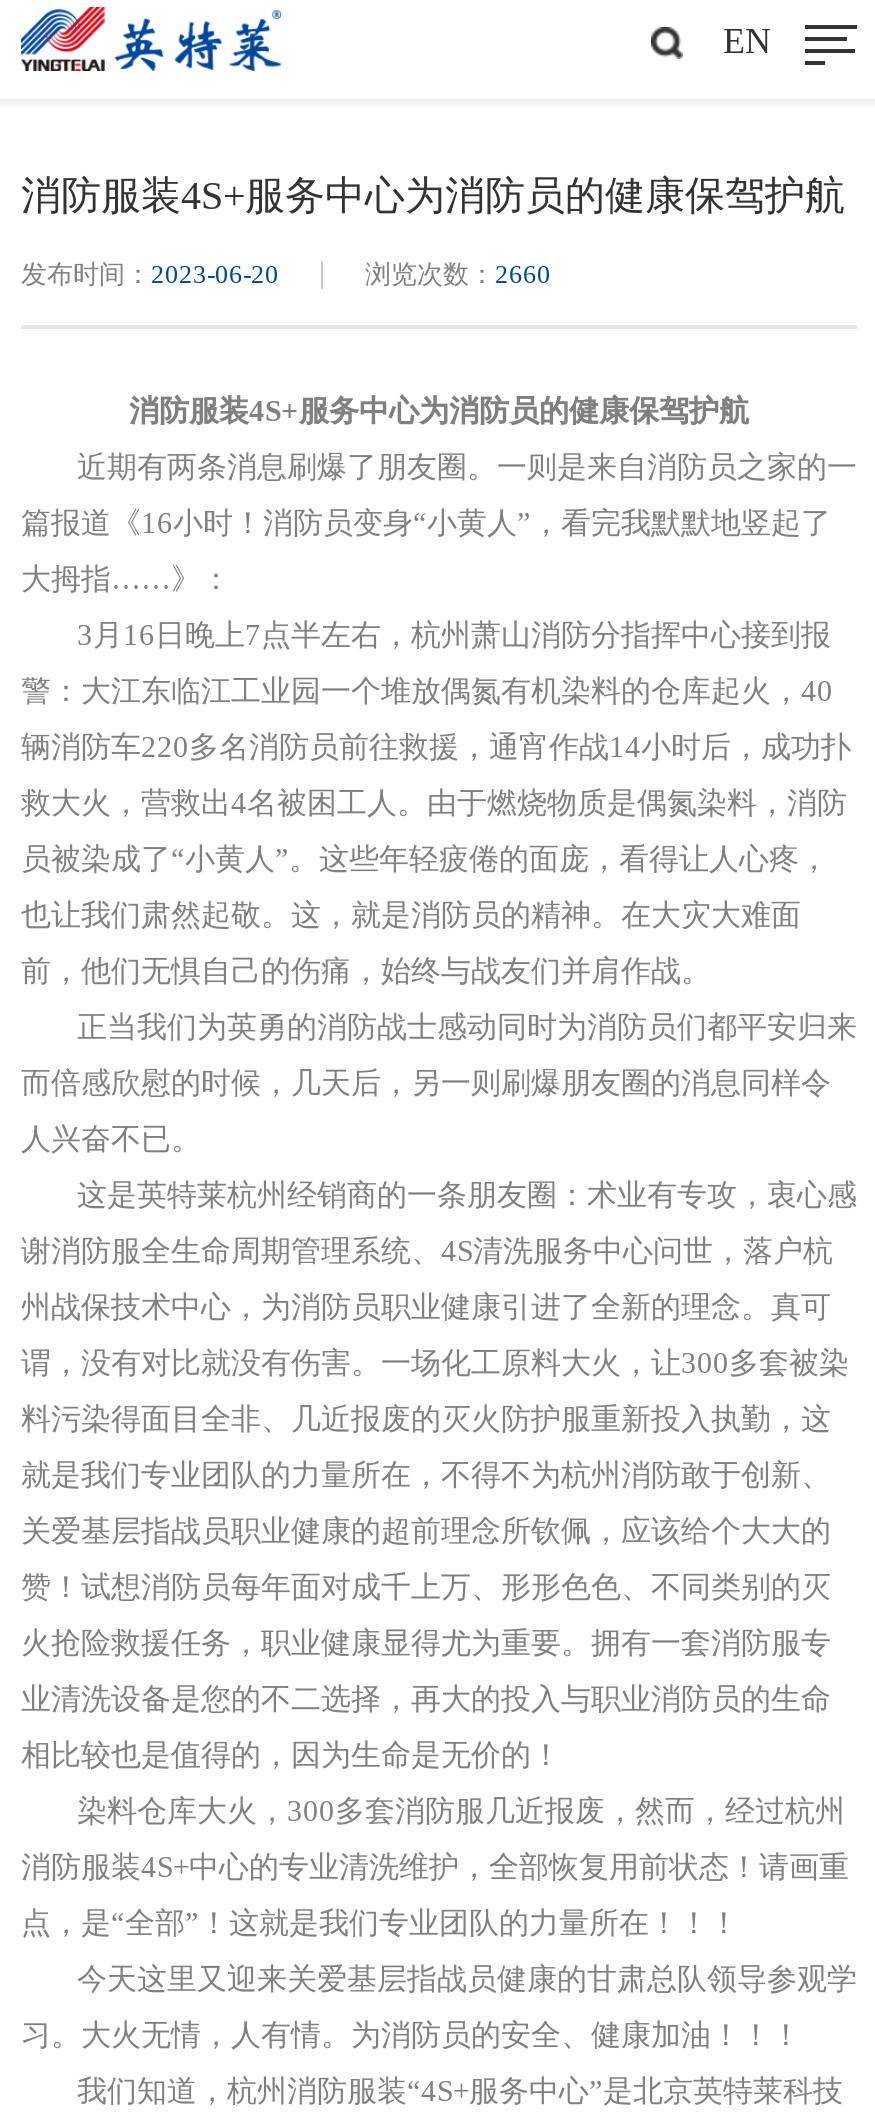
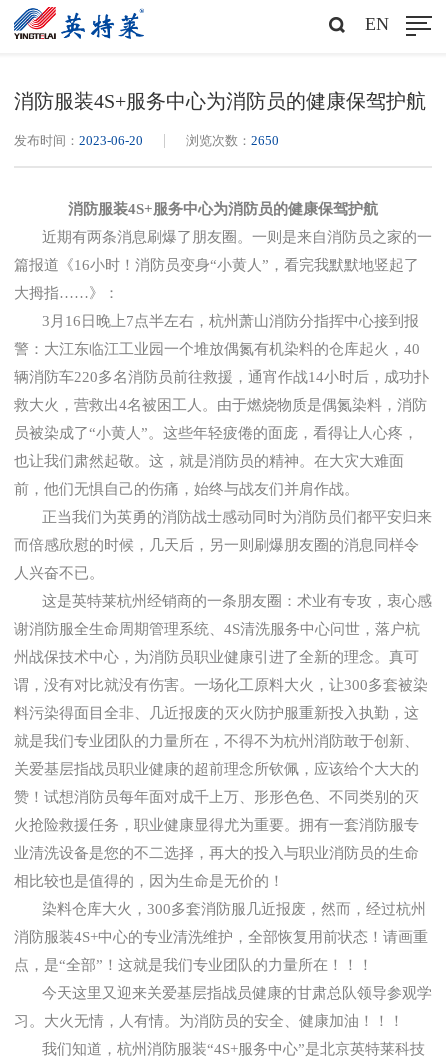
- 浏览次数：2660
+ 浏览次数：2650
